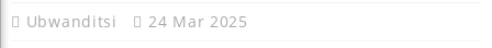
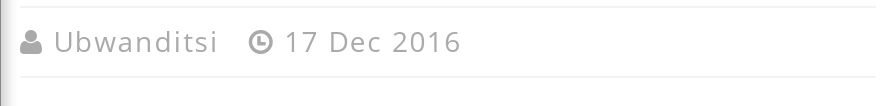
- Ubwanditsi 24 Mar 2025
+ Ubwanditsi 17 Dec 2016
